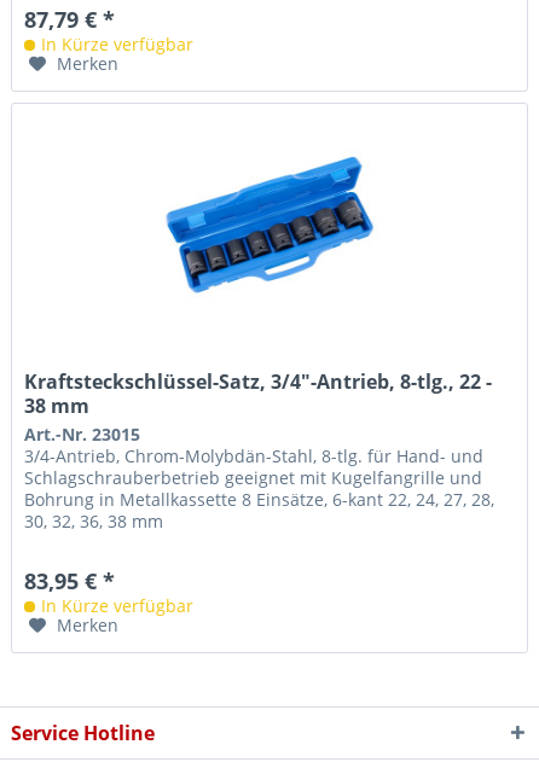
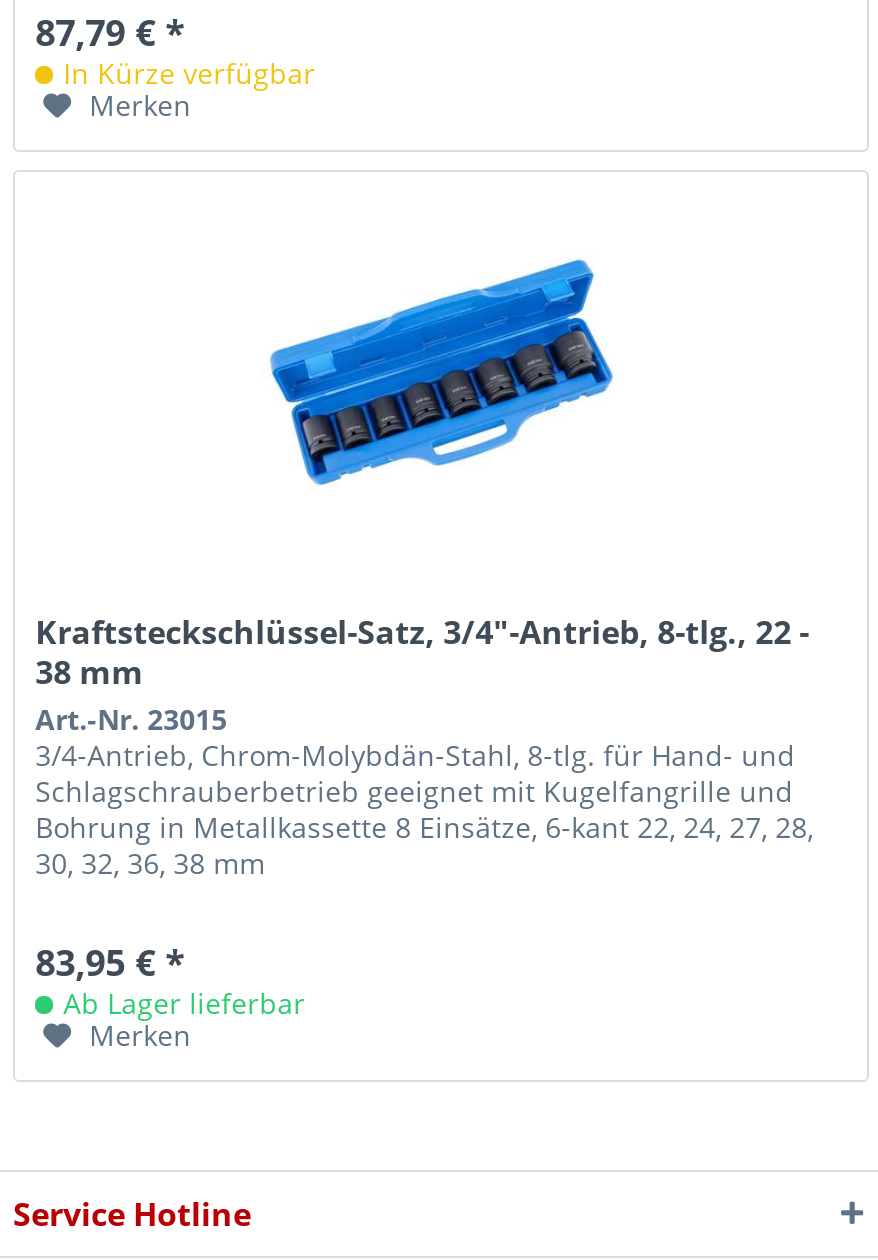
- In Kürze verfügbar
+ Ab Lager lieferbar
